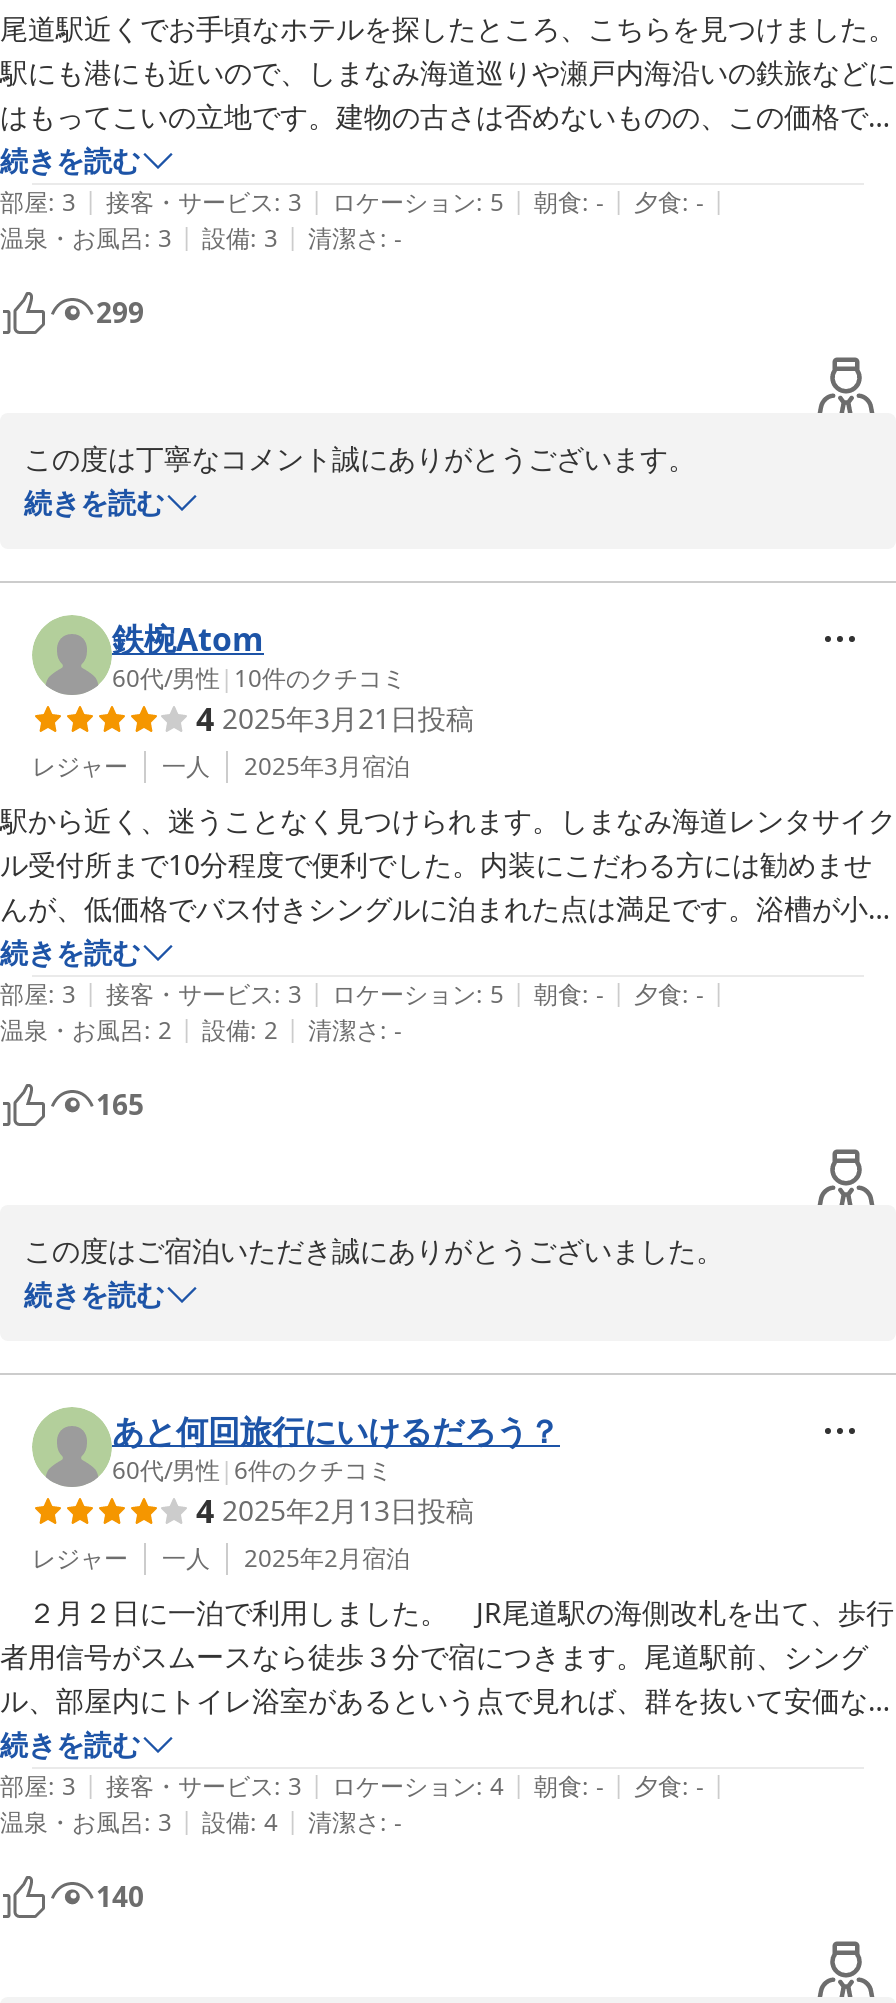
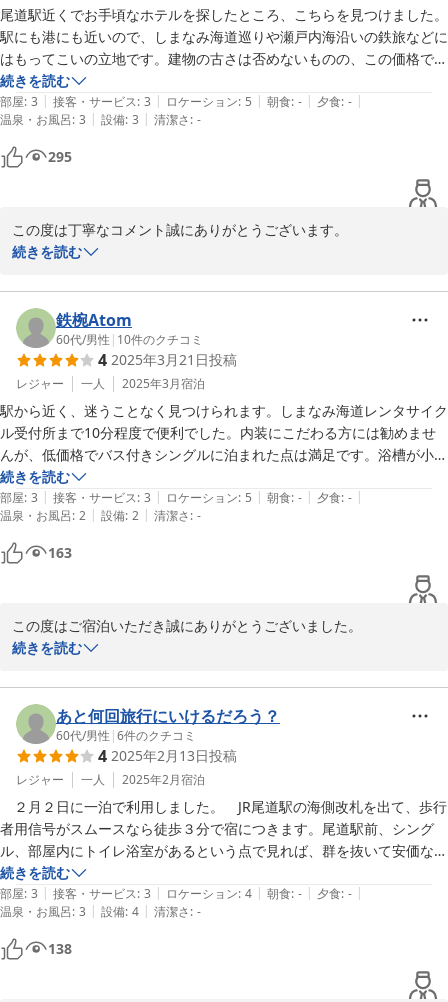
- 299
+ 295

- 165
+ 163

- 140
+ 138
